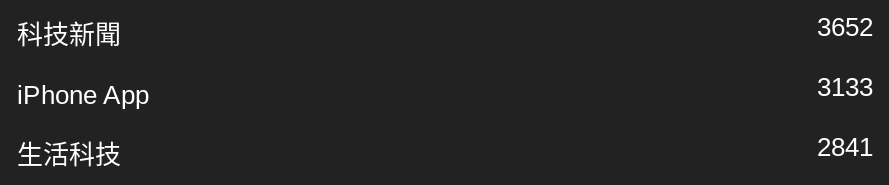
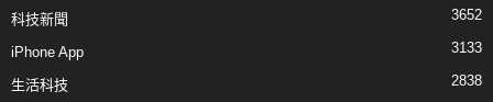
- 2841
+ 2838
